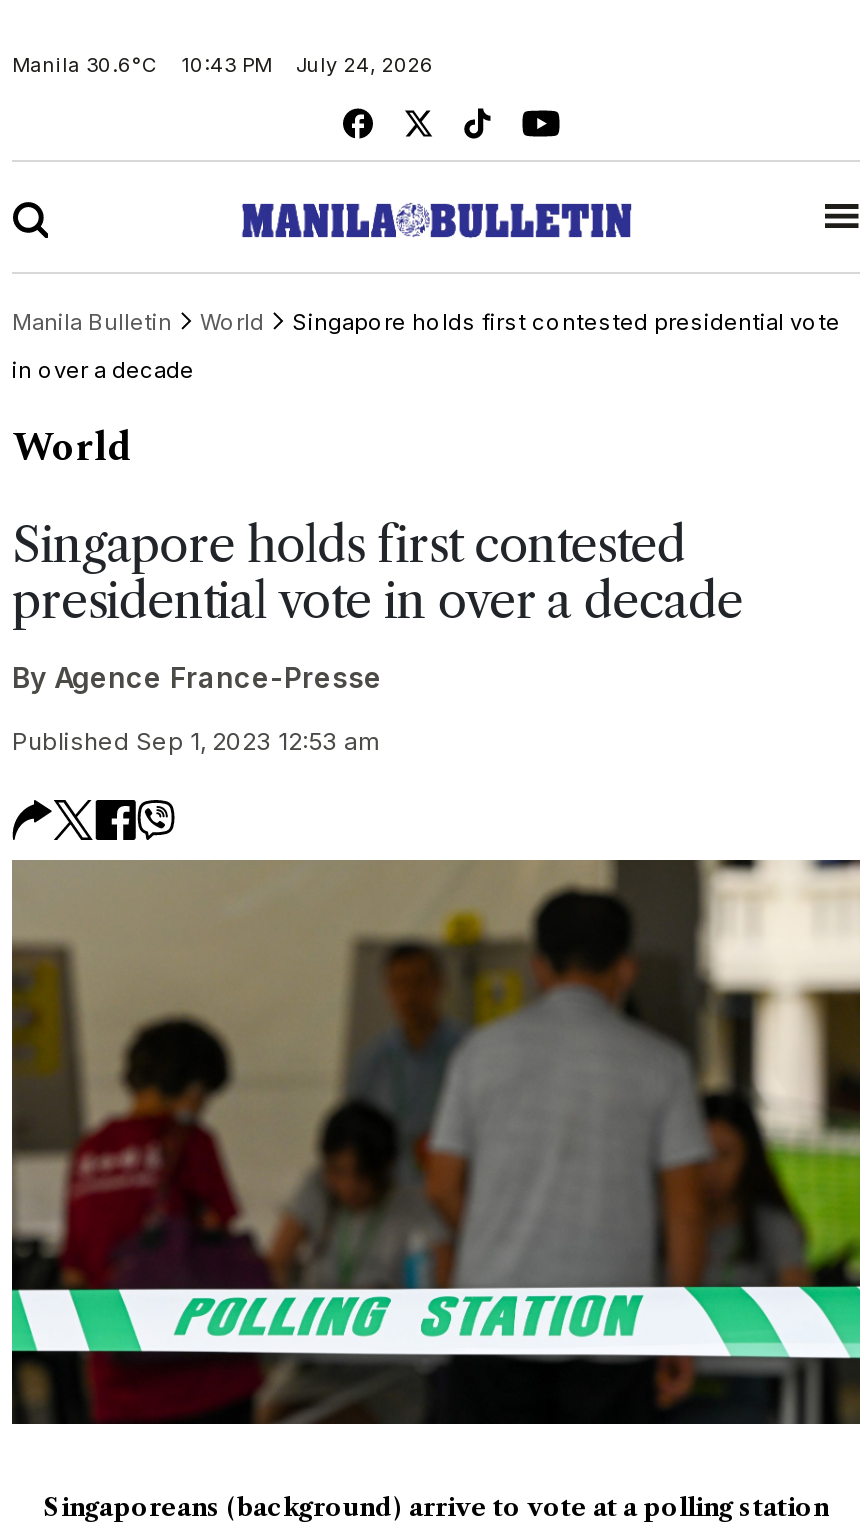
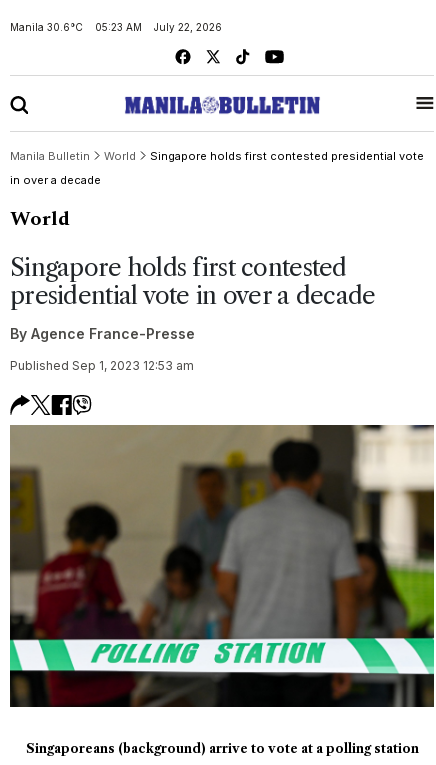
- 10:43 PM
- July 24, 2026
+ 05:23 AM
+ July 22, 2026
